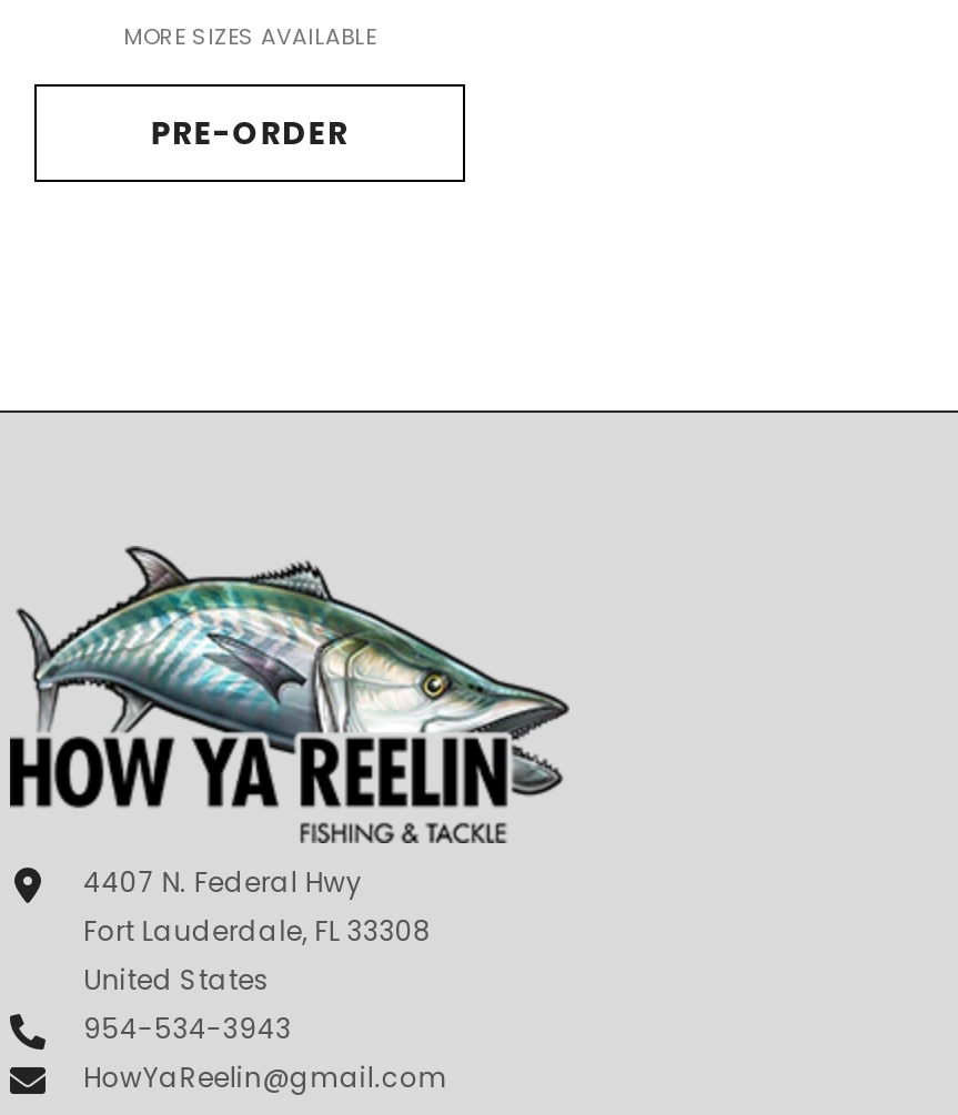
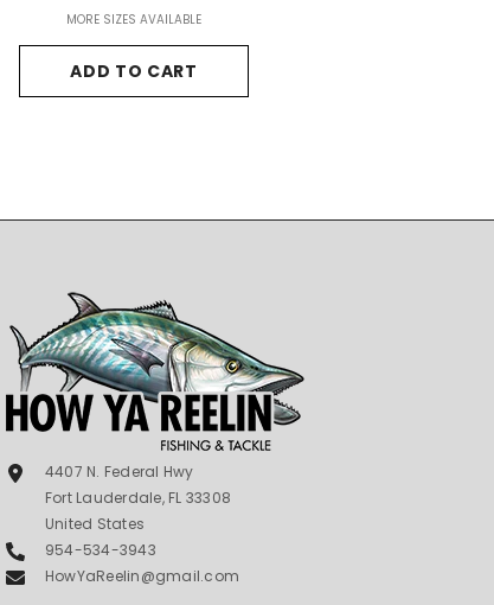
- PRE-ORDER
+ ADD TO CART
